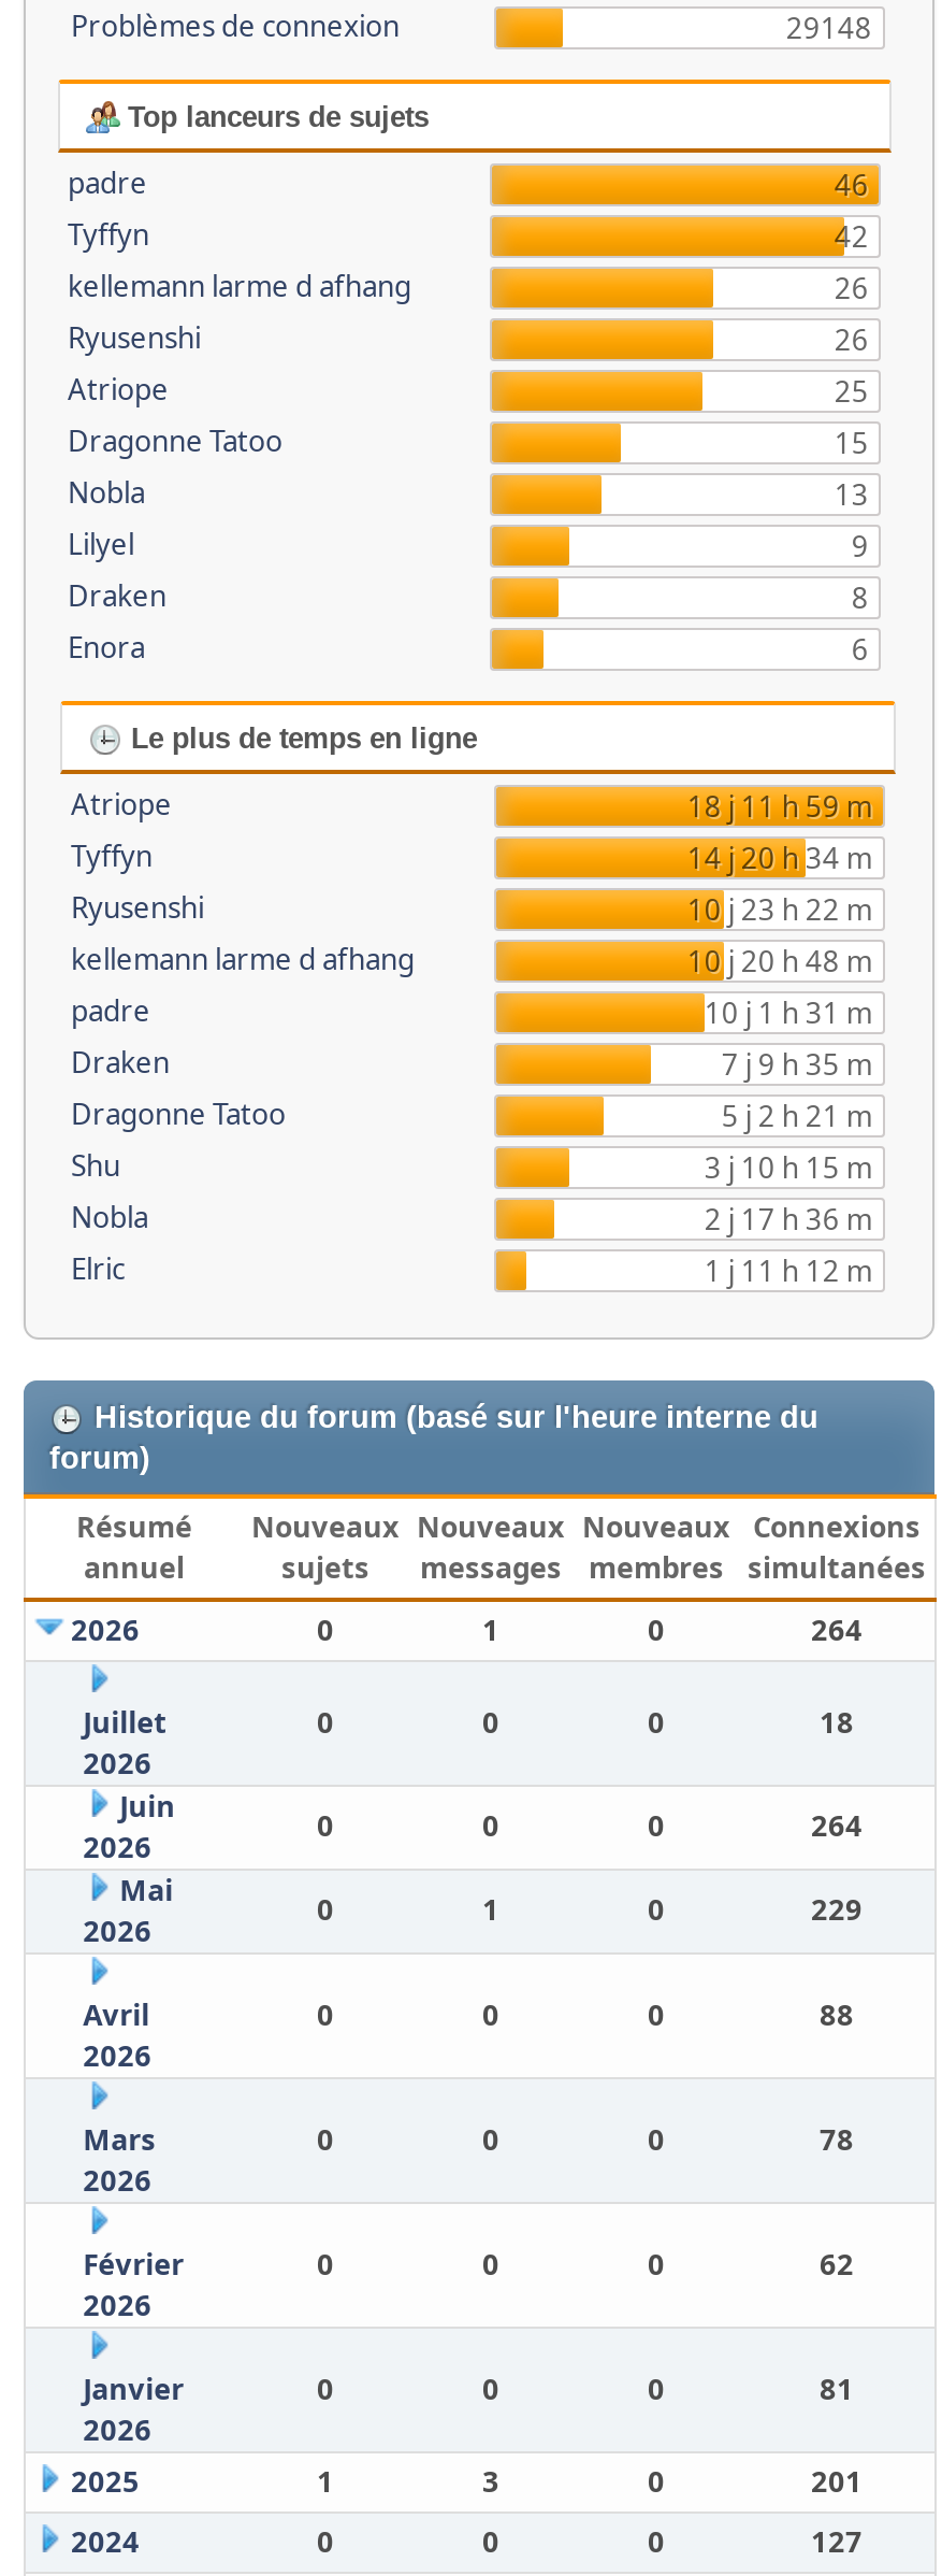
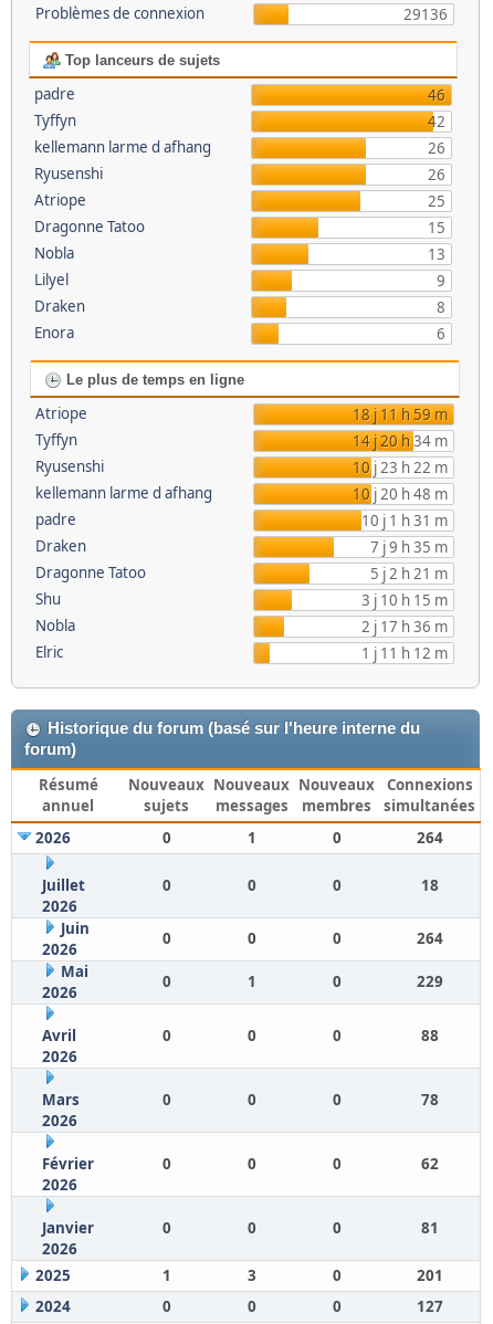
- 29148
+ 29136
